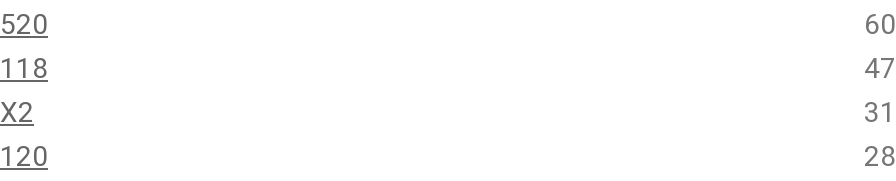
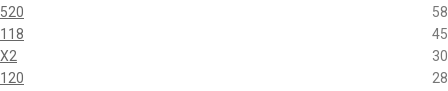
- 60
+ 58

- 47
+ 45

- 31
+ 30
